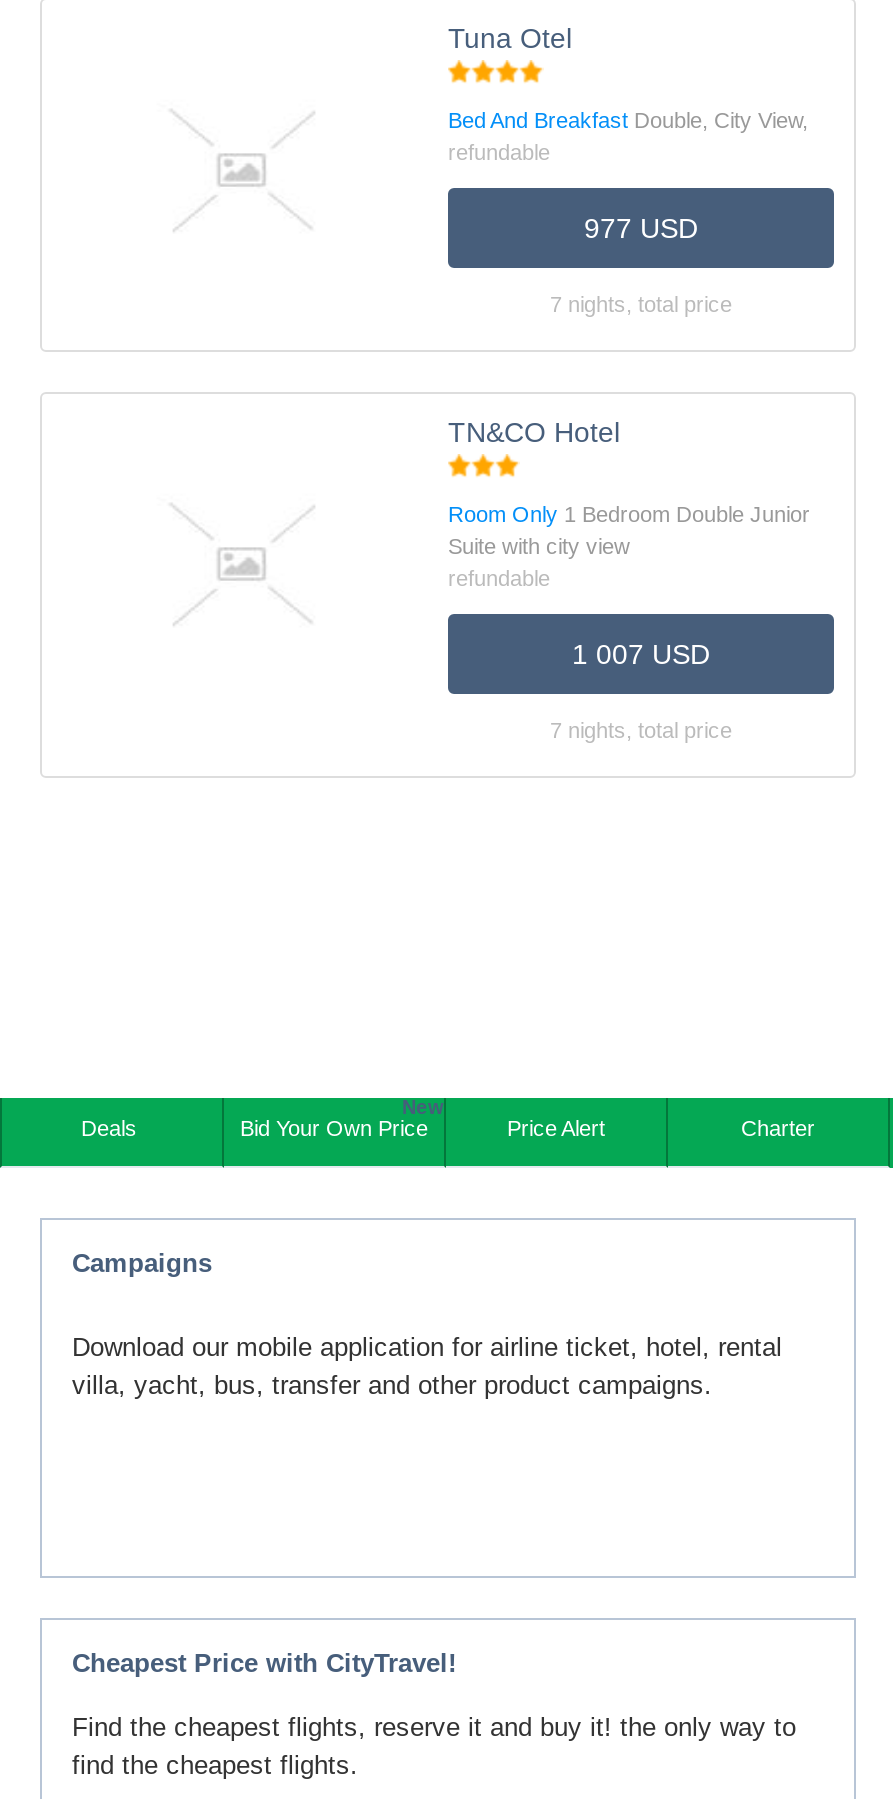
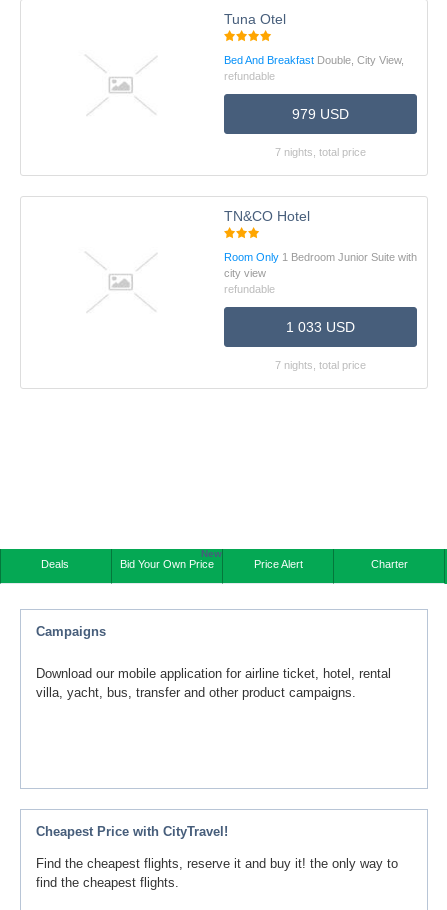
- 977 USD
+ 979 USD

- Room Only 1 Bedroom Double Junior
- Suite with city view
+ Room Only 1 Bedroom Junior Suite with
+ city view

- 1 007 USD
+ 1 033 USD
